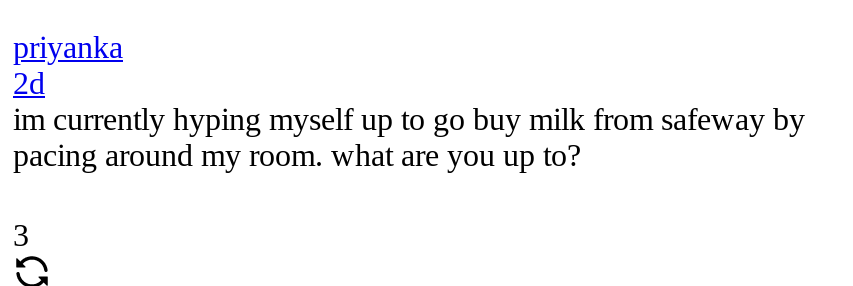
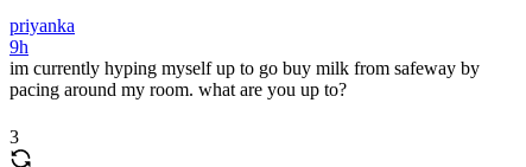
- 2d
+ 9h
